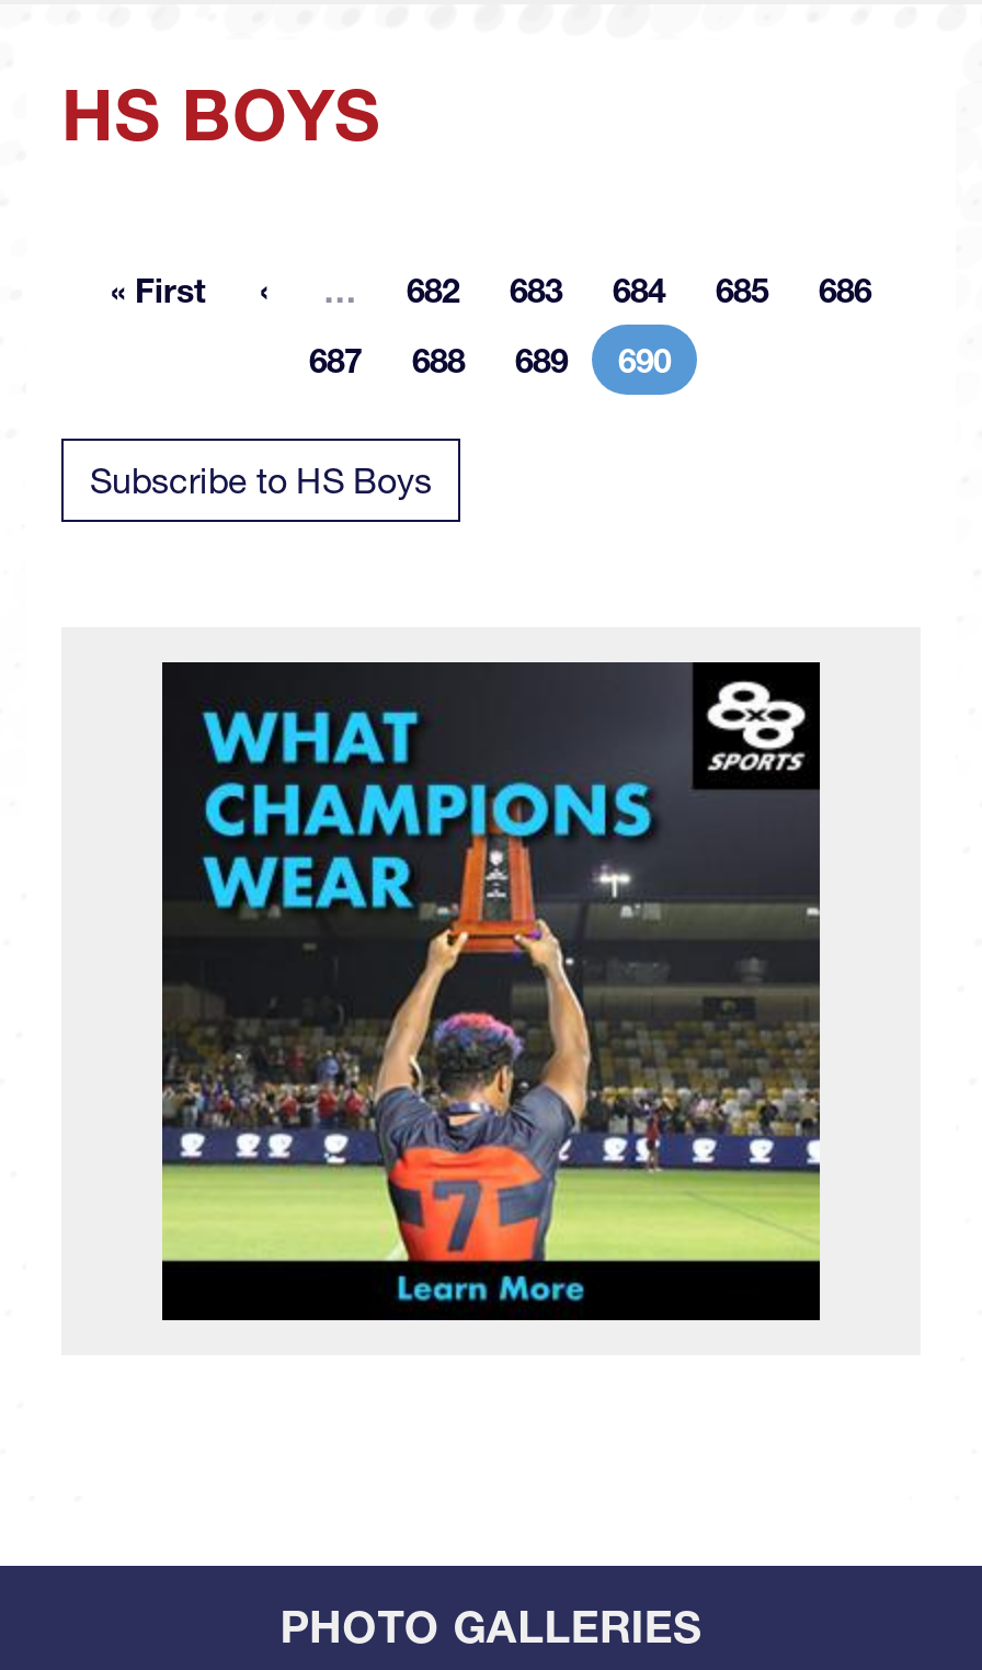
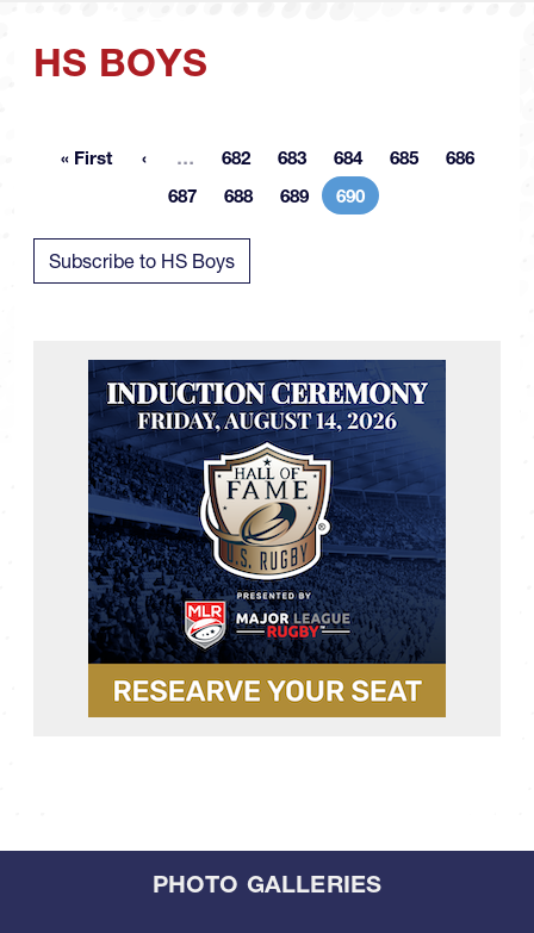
- [image]
+ [image]
